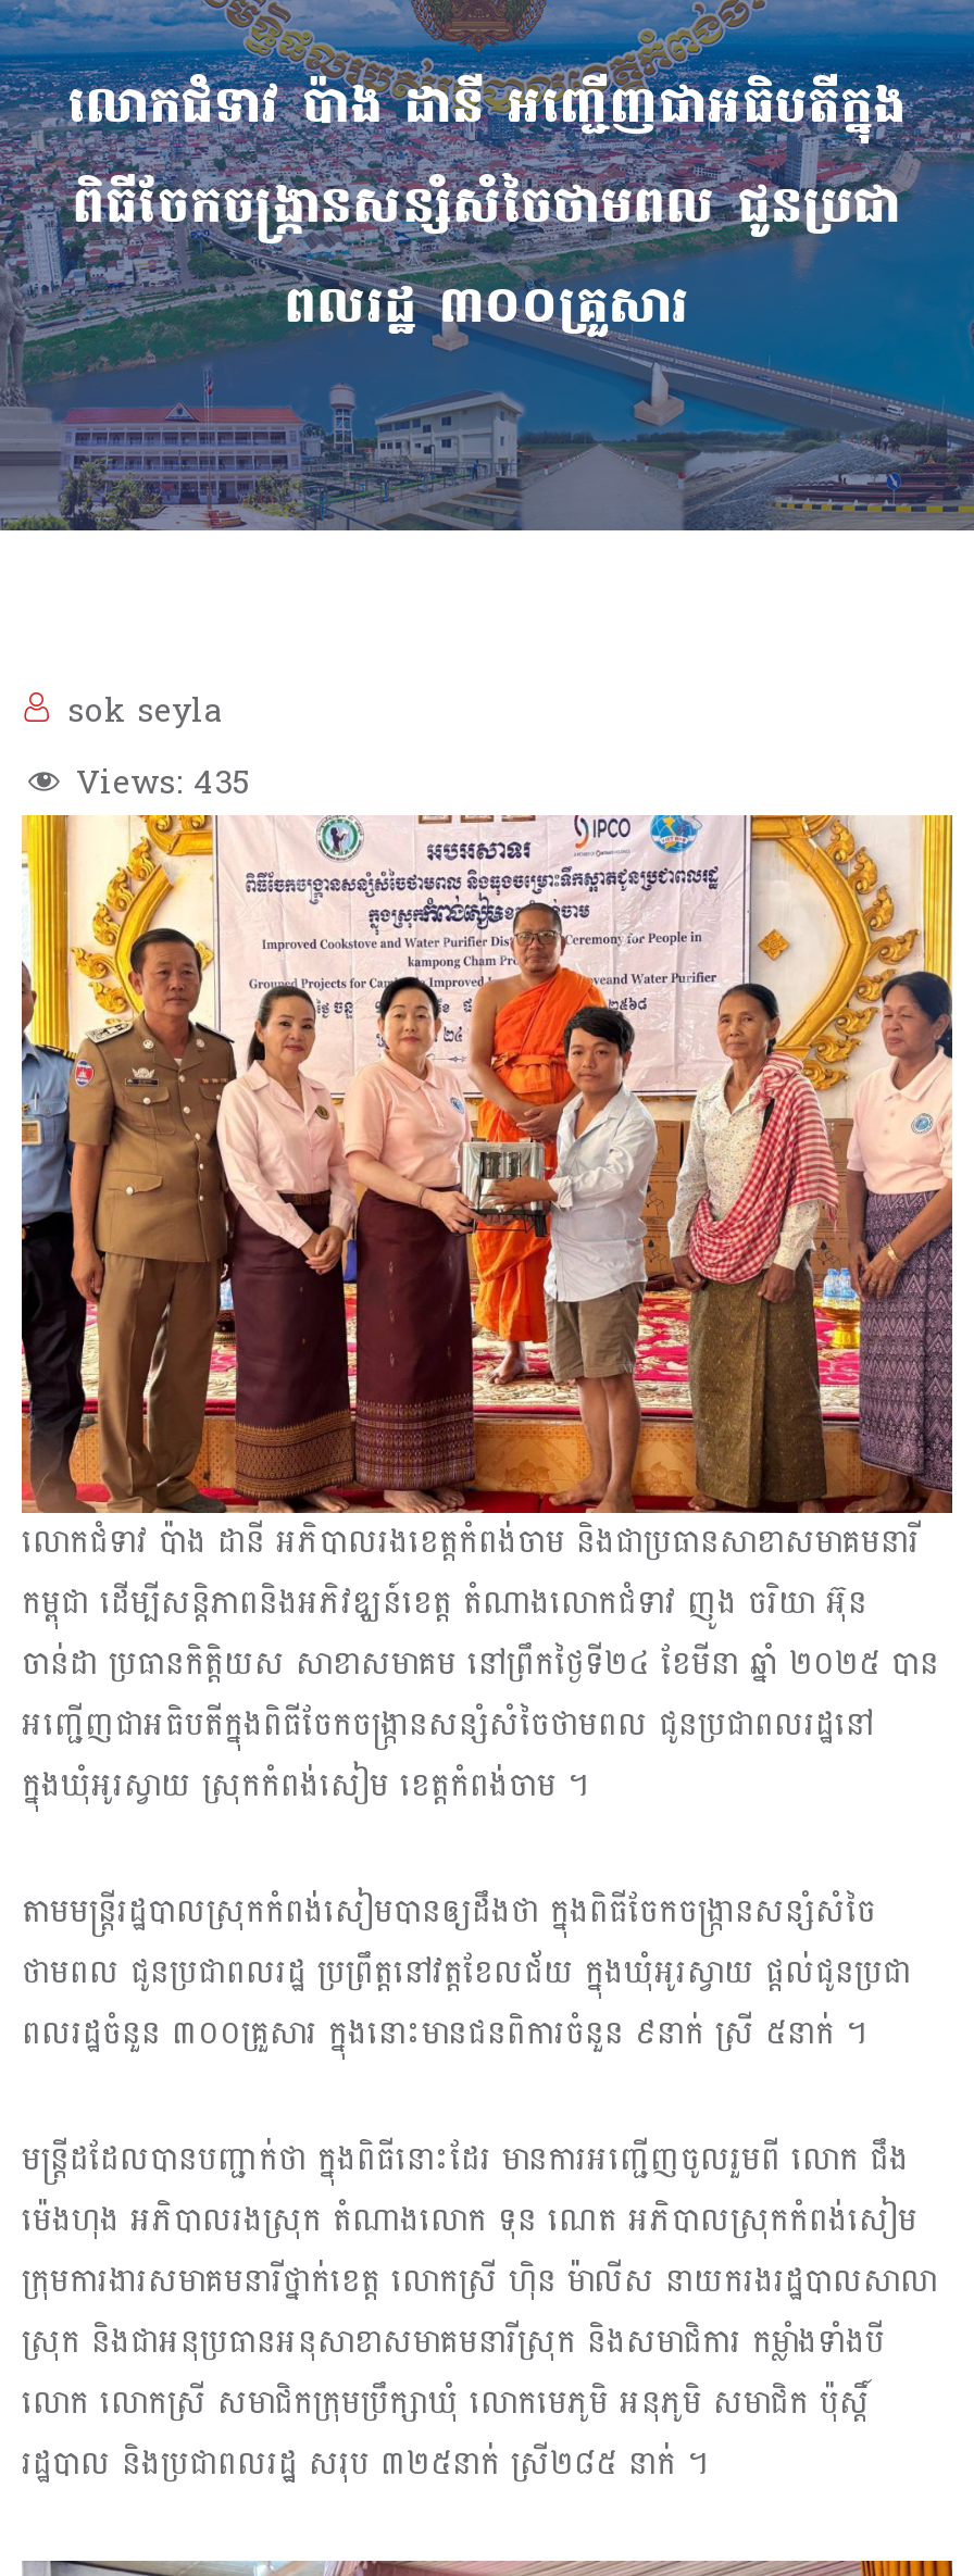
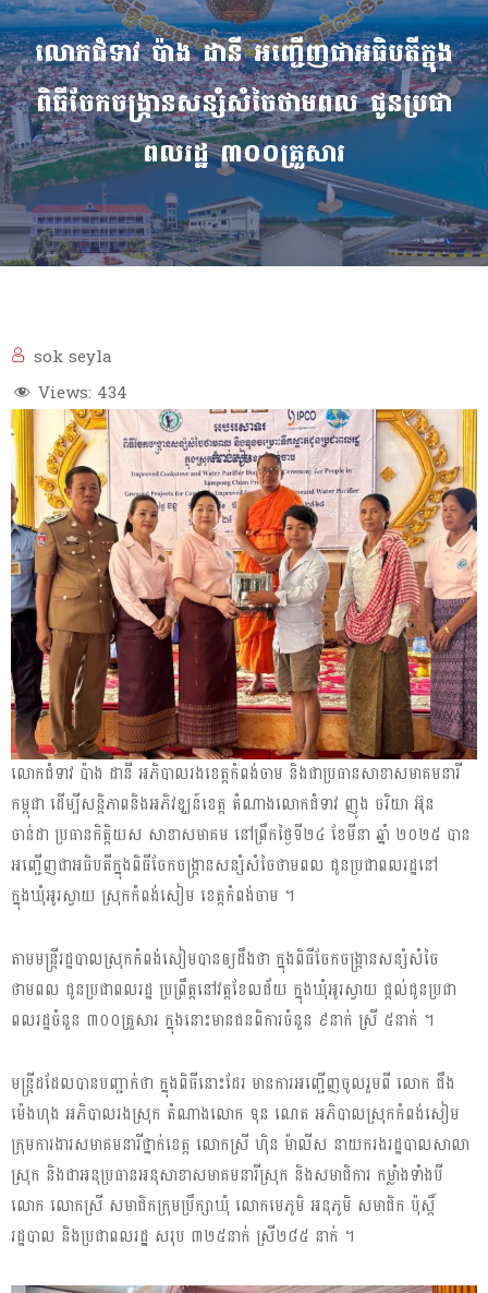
- Views: 435
+ Views: 434
